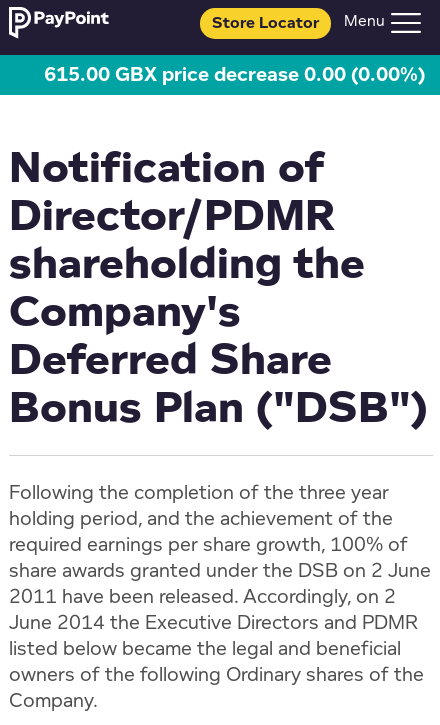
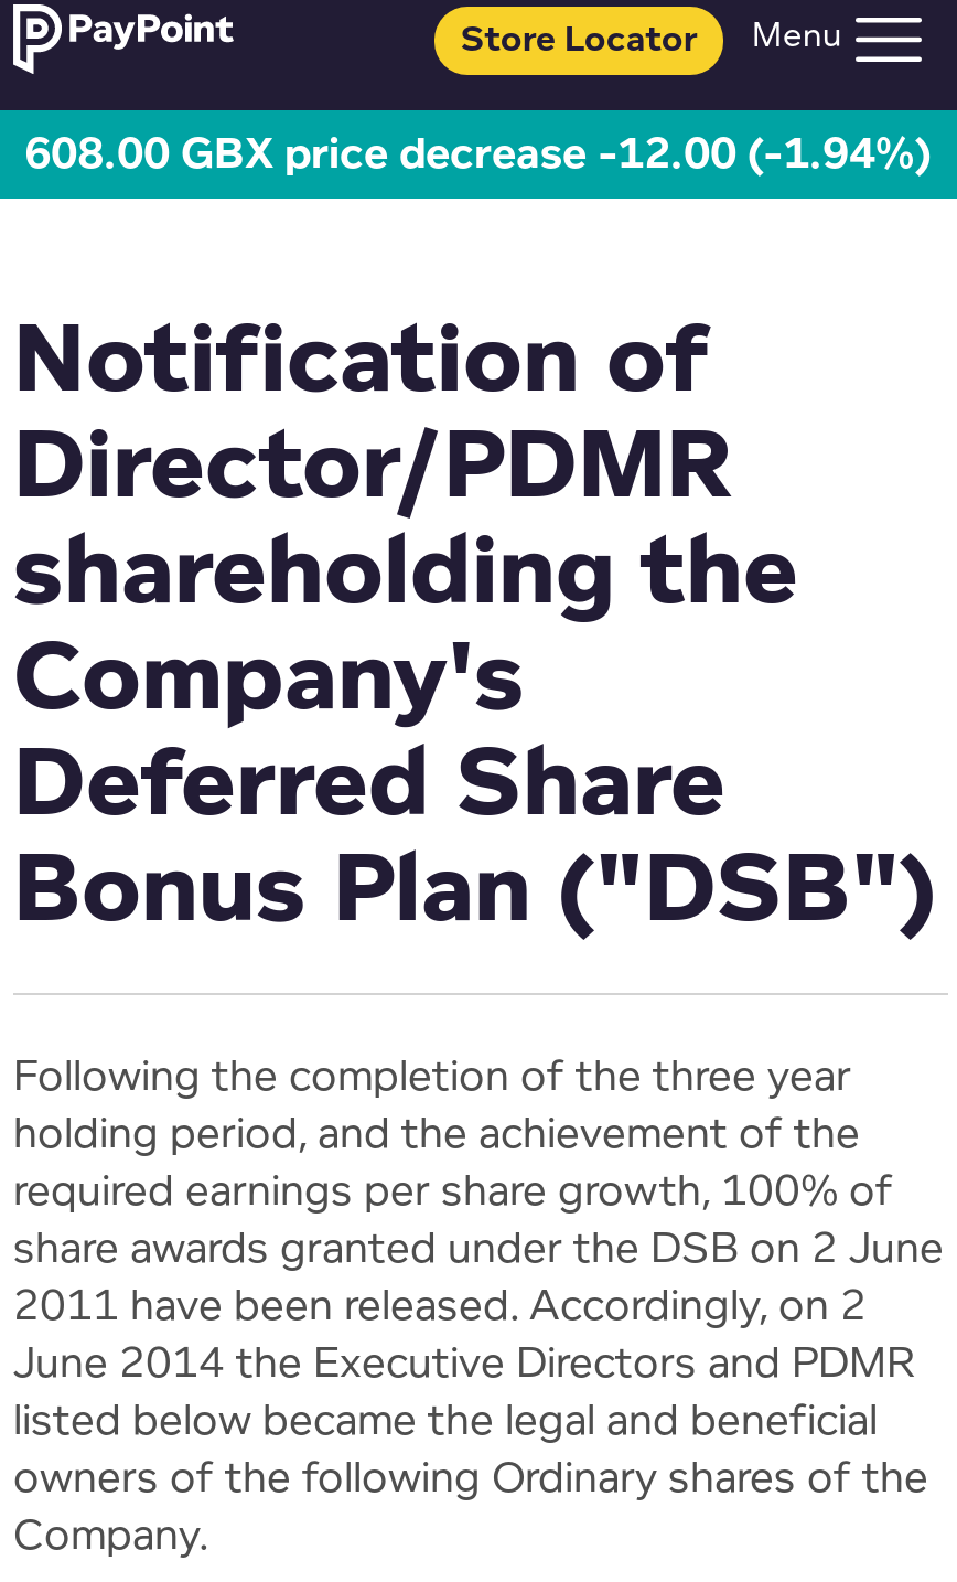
- 615.00 GBX price decrease 0.00 (0.00%)
+ 608.00 GBX price decrease -12.00 (-1.94%)
